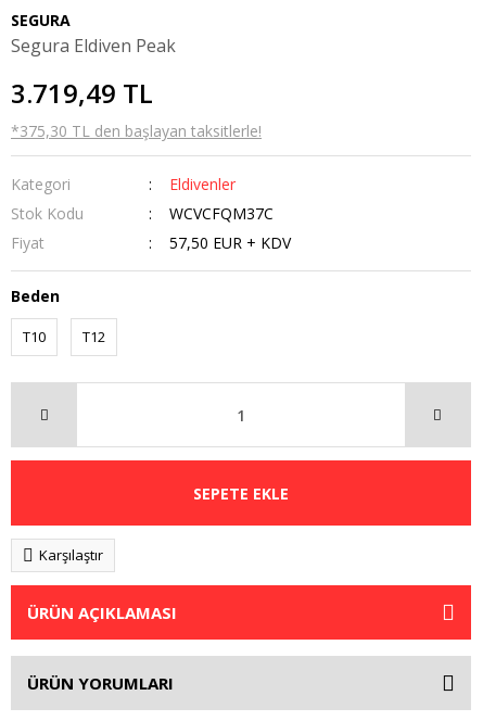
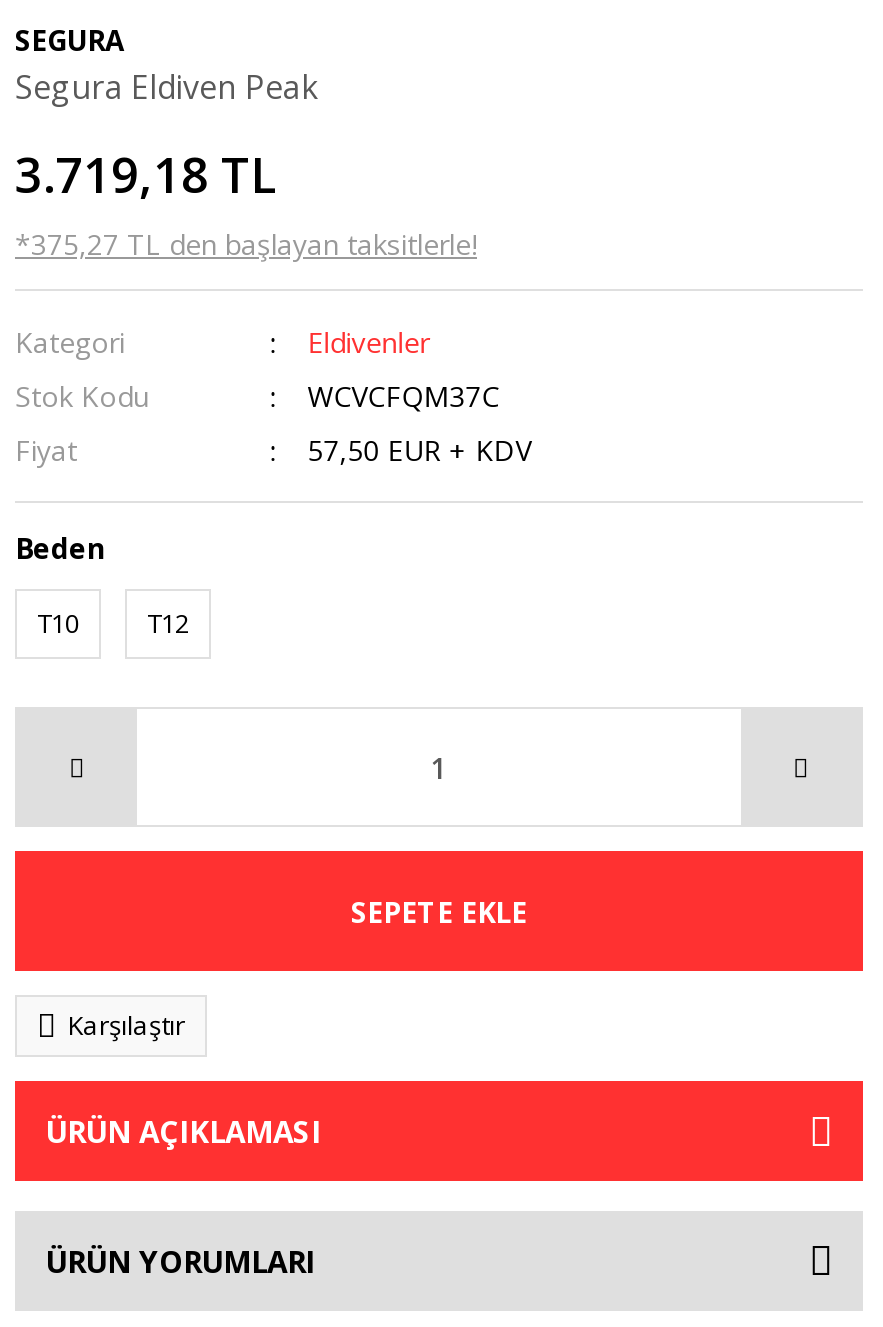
- 3.719,49 TL
+ 3.719,18 TL

- *375,30 TL den başlayan taksitlerle!
+ *375,27 TL den başlayan taksitlerle!
